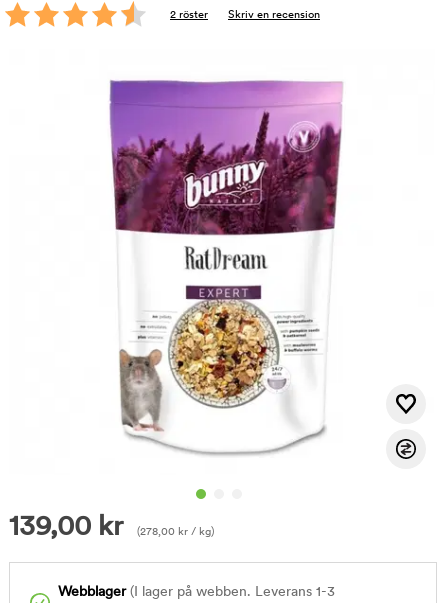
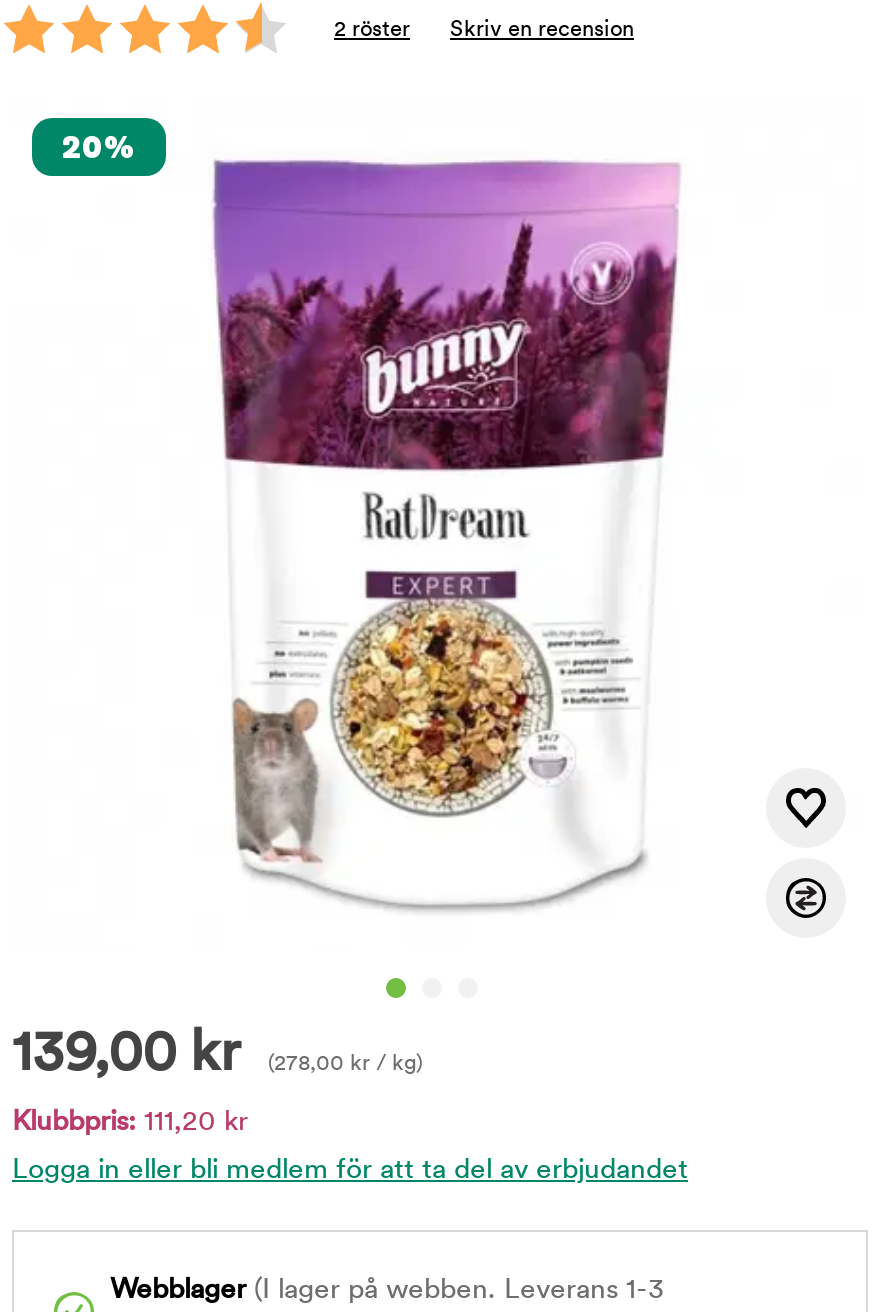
+ 20%

+ Klubbpris: 111,20 kr
+ Logga in eller bli medlem för att ta del av erbjudandet
